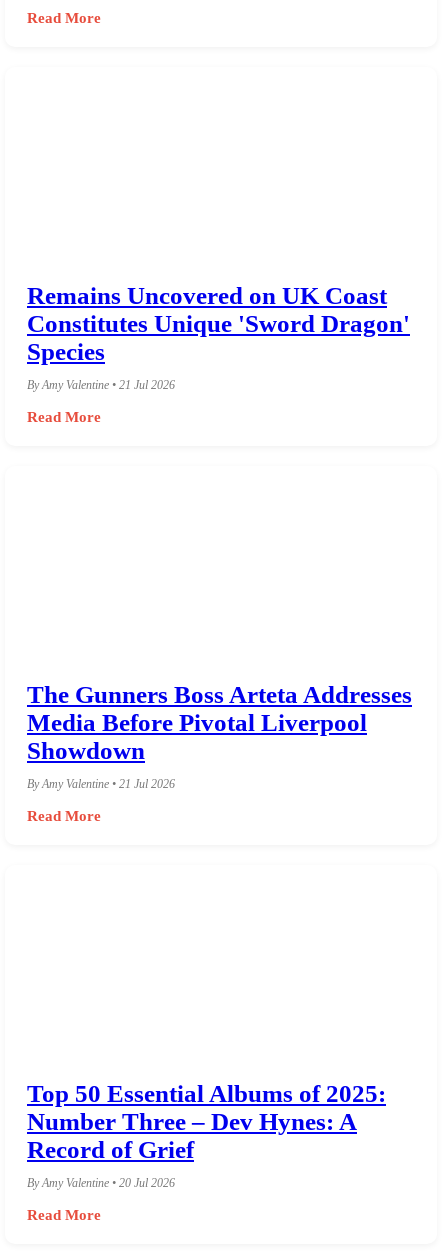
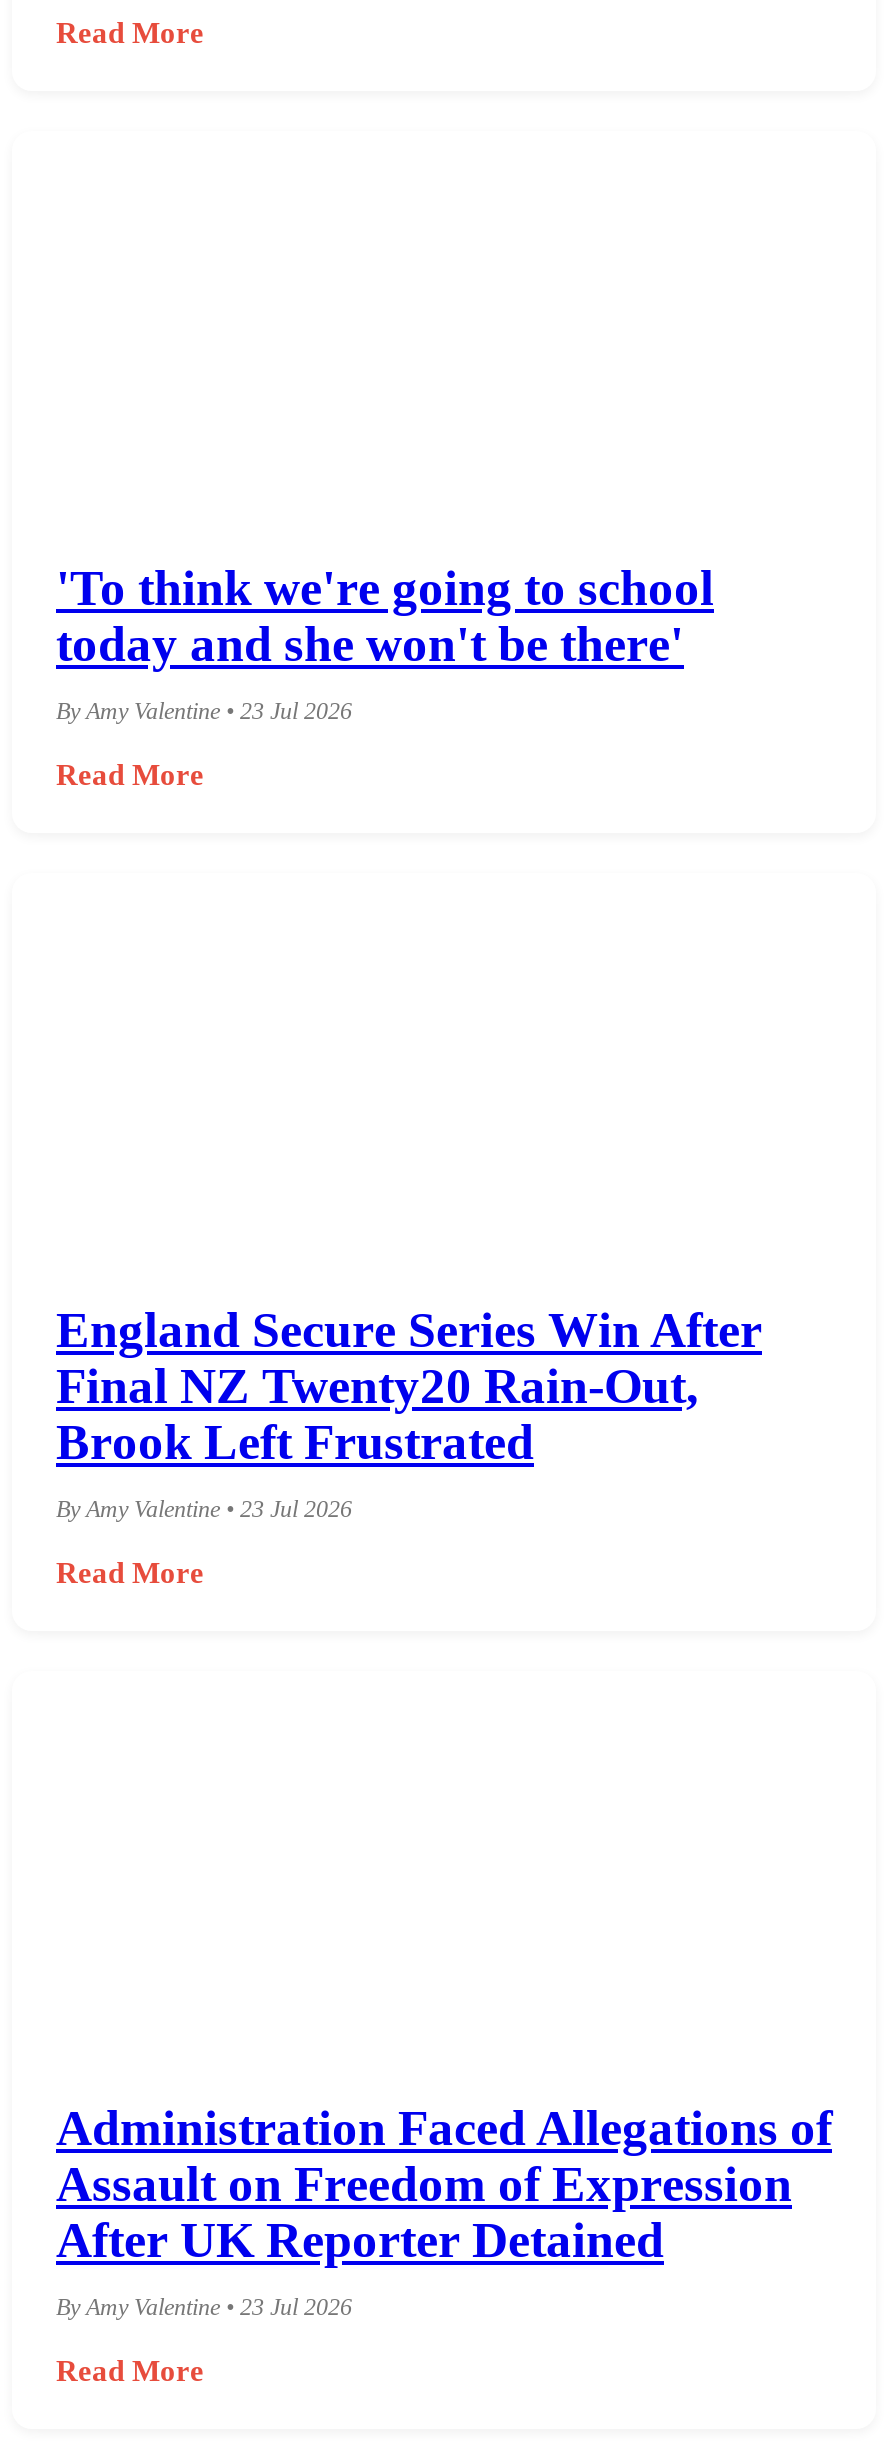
- Remains Uncovered on UK Coast
- Constitutes Unique 'Sword Dragon'
- Species
+ 'To think we're going to school
+ today and she won't be there'

- By Amy Valentine • 21 Jul 2026
+ By Amy Valentine • 23 Jul 2026

- The Gunners Boss Arteta Addresses
- Media Before Pivotal Liverpool
- Showdown
+ England Secure Series Win After
+ Final NZ Twenty20 Rain-Out,
+ Brook Left Frustrated

- By Amy Valentine • 21 Jul 2026
+ By Amy Valentine • 23 Jul 2026

- Top 50 Essential Albums of 2025:
- Number Three – Dev Hynes: A
- Record of Grief
+ Administration Faced Allegations of
+ Assault on Freedom of Expression
+ After UK Reporter Detained

- By Amy Valentine • 20 Jul 2026
+ By Amy Valentine • 23 Jul 2026
